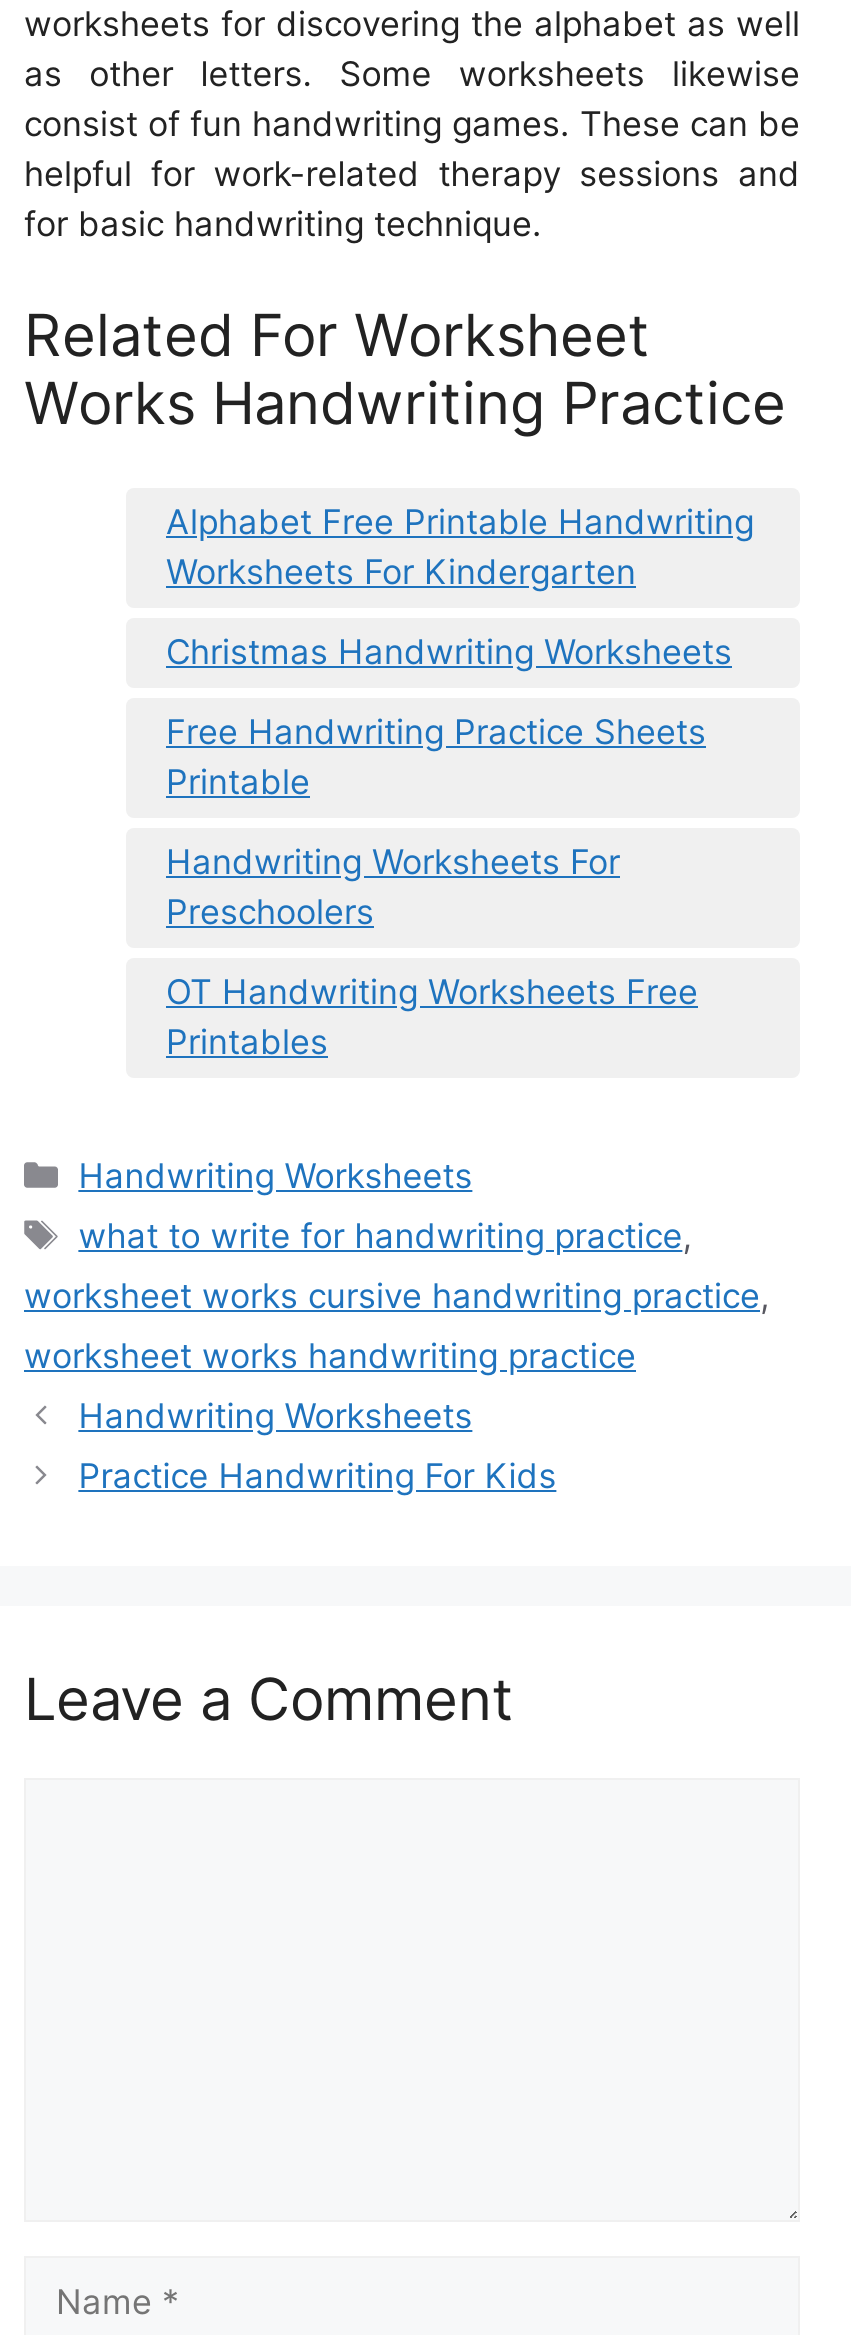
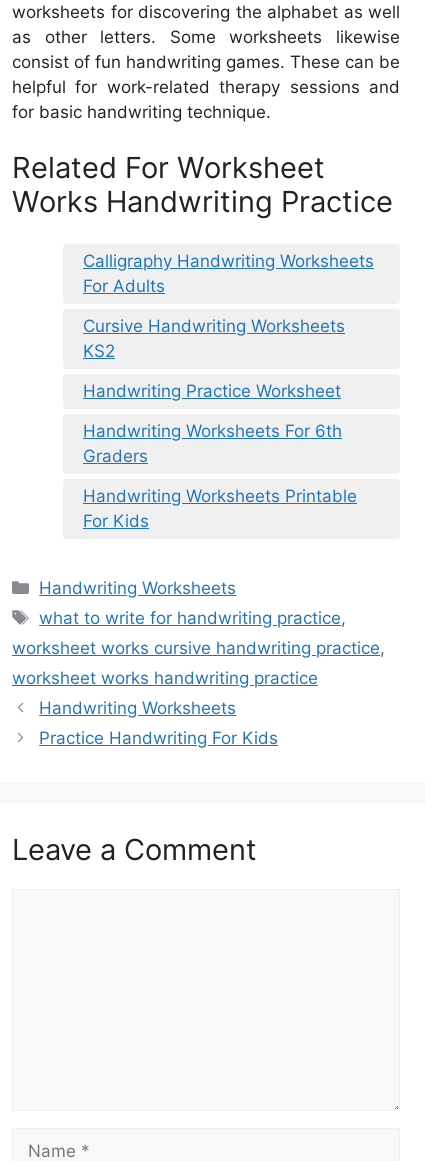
- Alphabet Free Printable Handwriting
- Worksheets For Kindergarten
+ Calligraphy Handwriting Worksheets
+ For Adults

- Christmas Handwriting Worksheets
+ Cursive Handwriting Worksheets
+ KS2

- Free Handwriting Practice Sheets
- Printable
+ Handwriting Practice Worksheet

- Handwriting Worksheets For
- Preschoolers
+ Handwriting Worksheets For 6th
+ Graders

- OT Handwriting Worksheets Free
- Printables
+ Handwriting Worksheets Printable
+ For Kids
